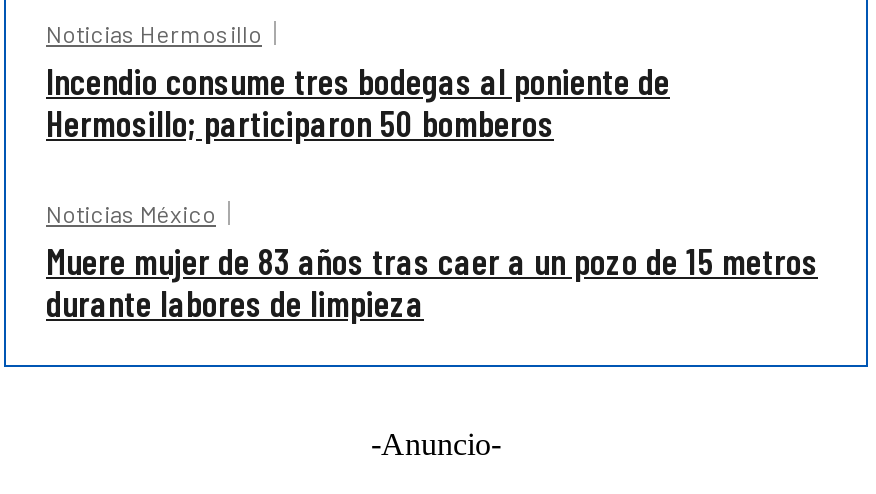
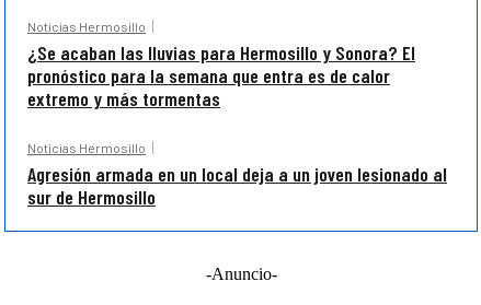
- Incendio consume tres bodegas al poniente de
- Hermosillo; participaron 50 bomberos
+ ¿Se acaban las lluvias para Hermosillo y Sonora? El
+ pronóstico para la semana que entra es de calor
+ extremo y más tormentas

- Noticias México
- Muere mujer de 83 años tras caer a un pozo de 15 metros
- durante labores de limpieza
+ Noticias Hermosillo
+ Agresión armada en un local deja a un joven lesionado al
+ sur de Hermosillo
